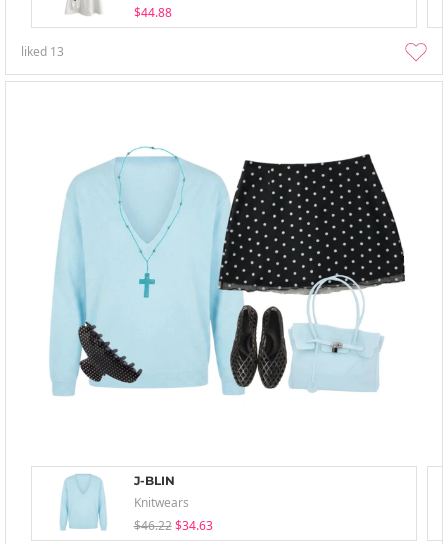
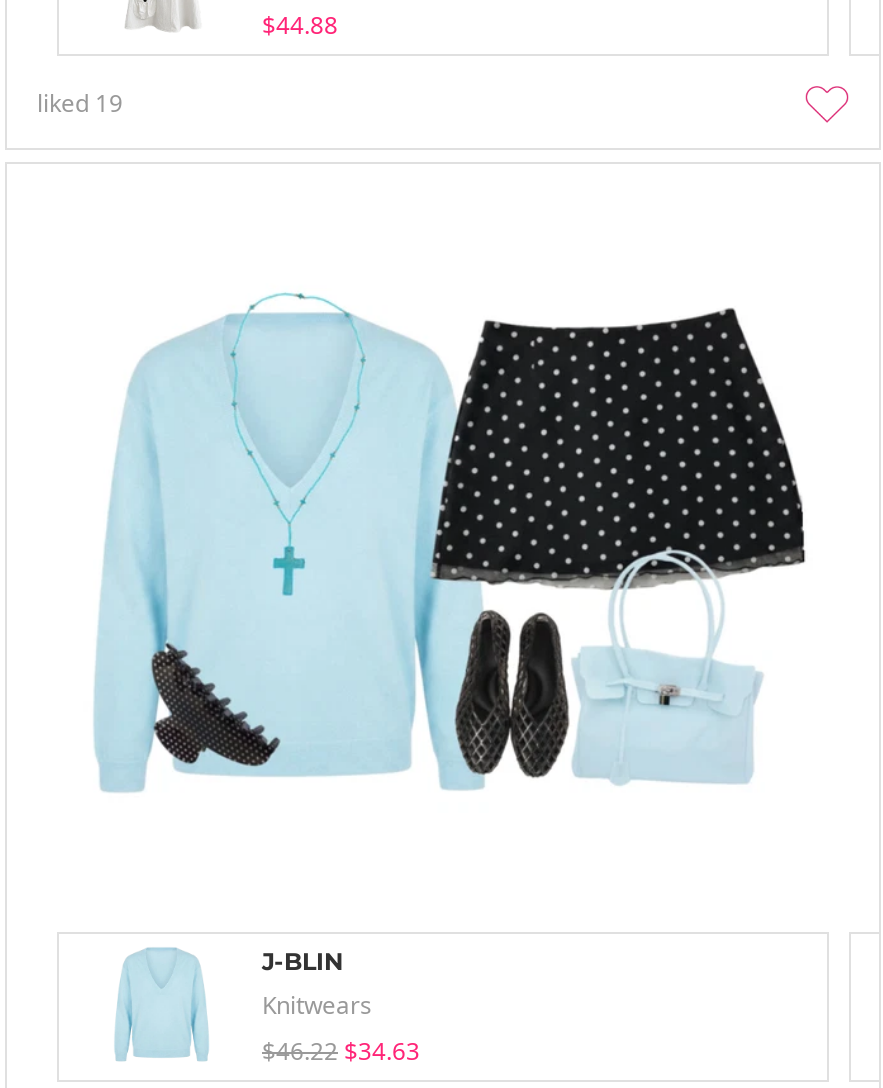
- liked 13
+ liked 19
